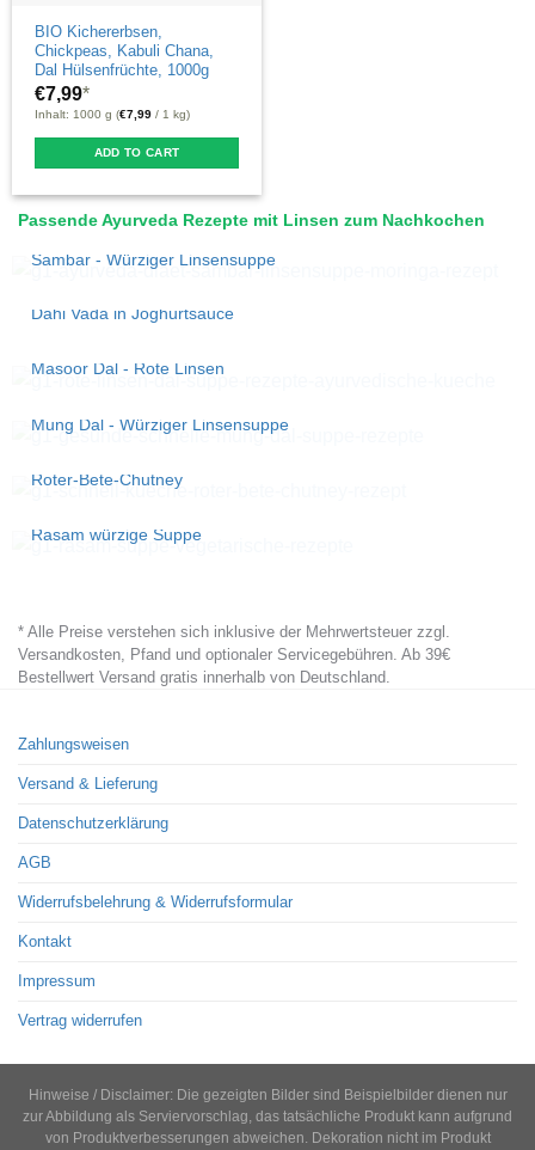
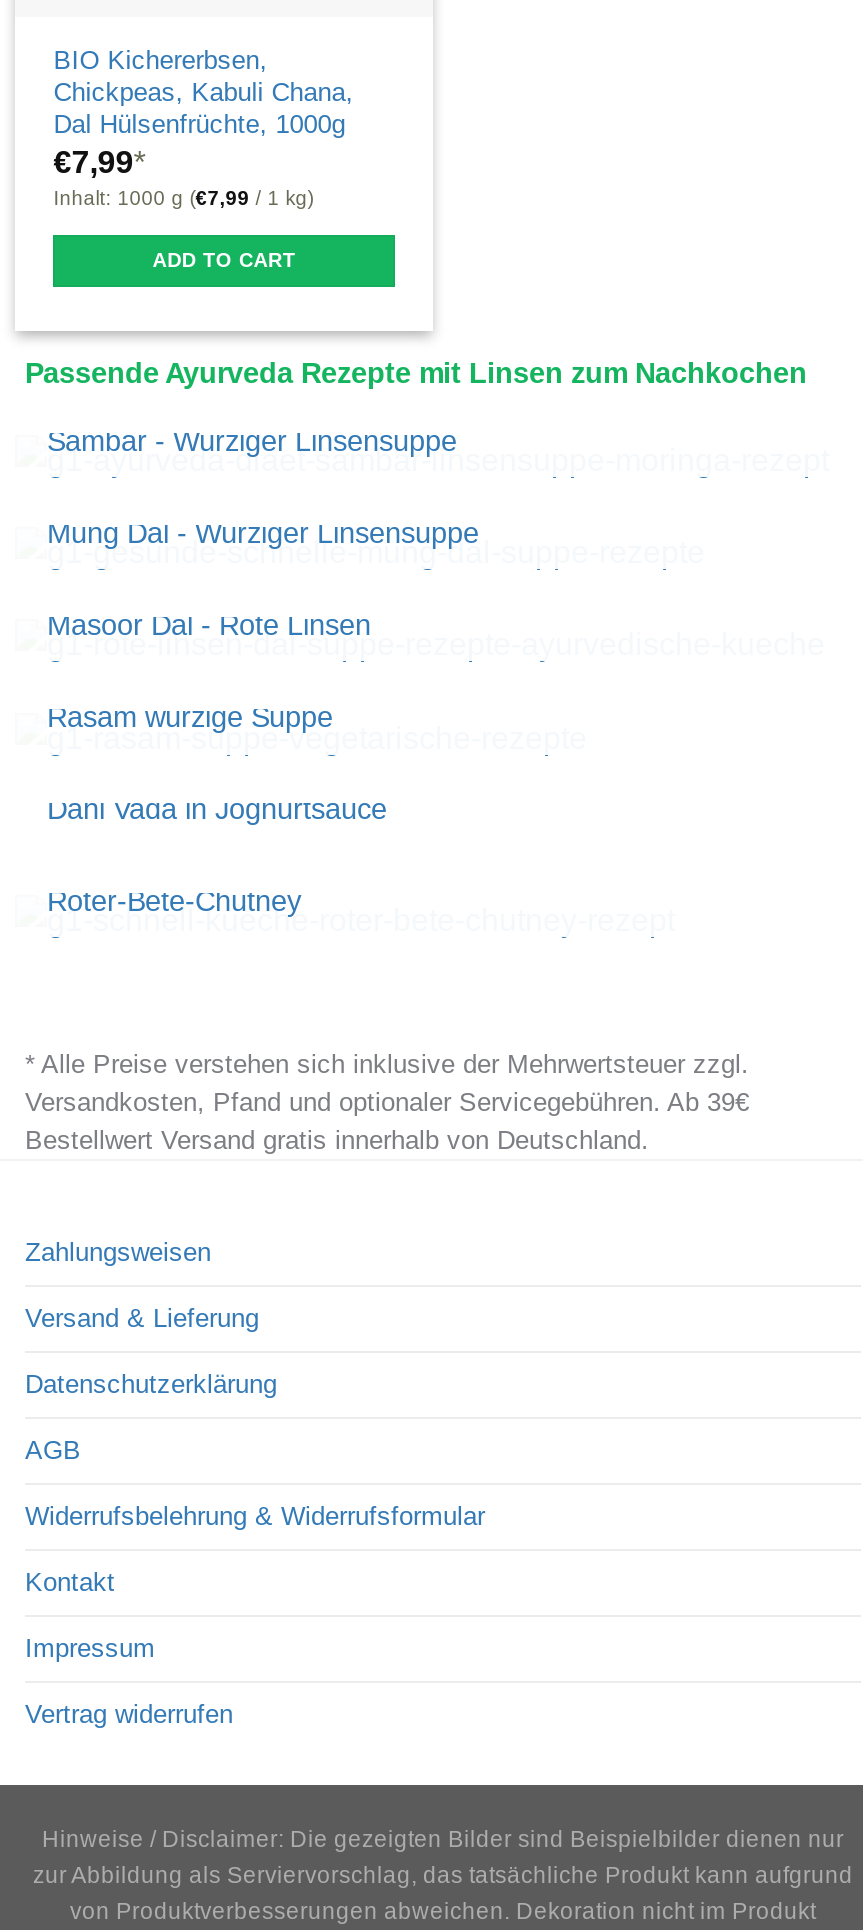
moved down: Dahi Vada in Joghurtsauce

moved up: Masoor Dal - Rote Linsen | Mung Dal - Würziger Linsensuppe

moved down: Roter-Bete-Chutney

moved up: Rasam würzige Suppe
